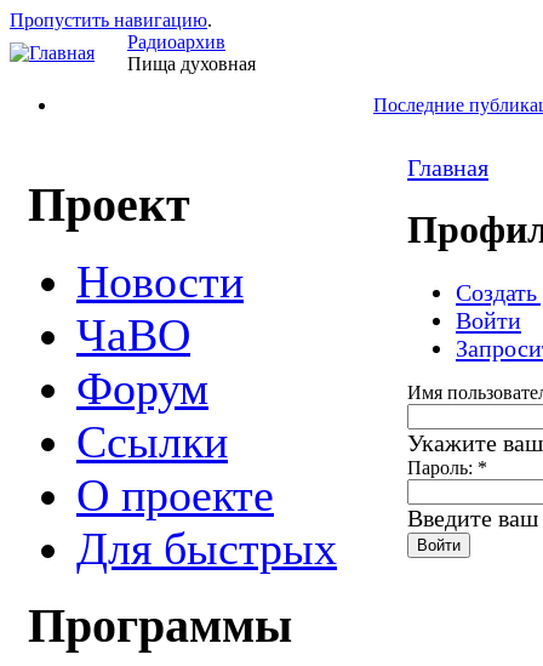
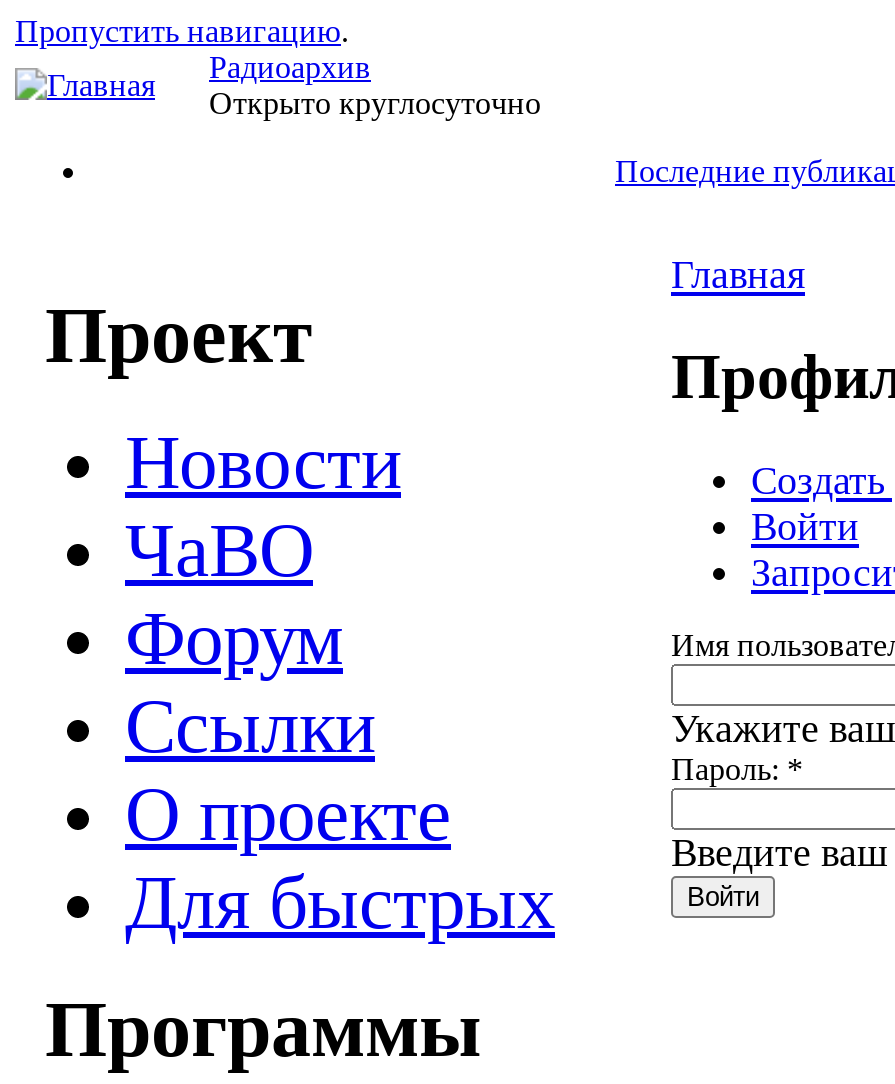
- Пища духовная
+ Открыто круглосуточно
